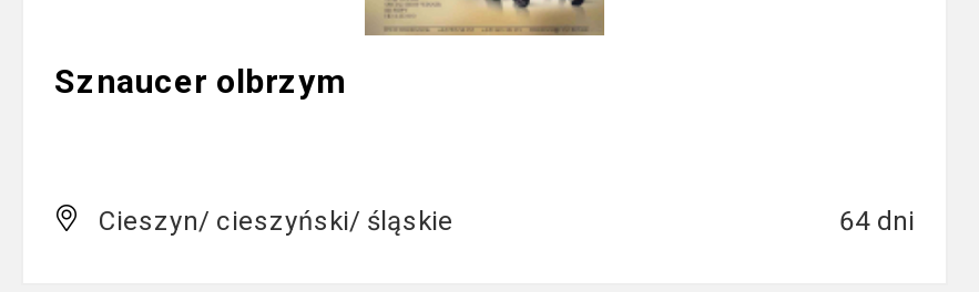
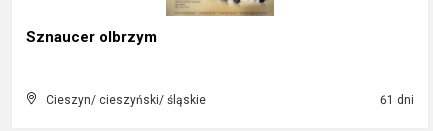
- 64 dni
+ 61 dni
